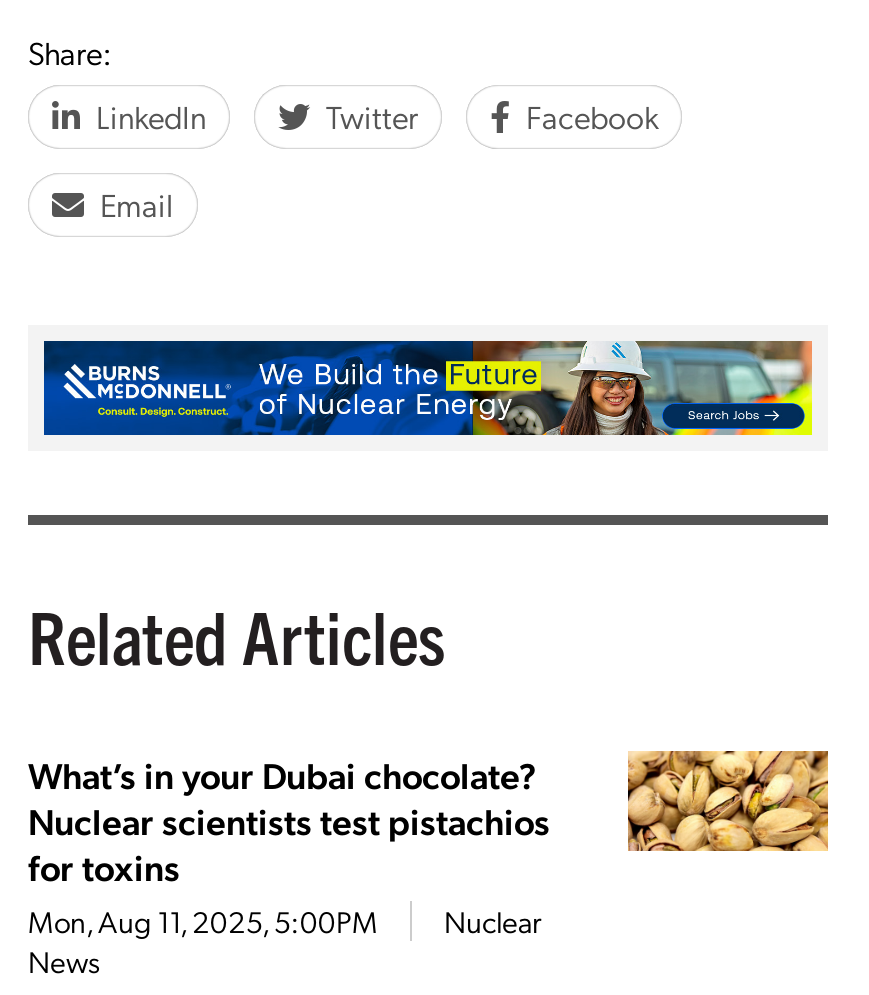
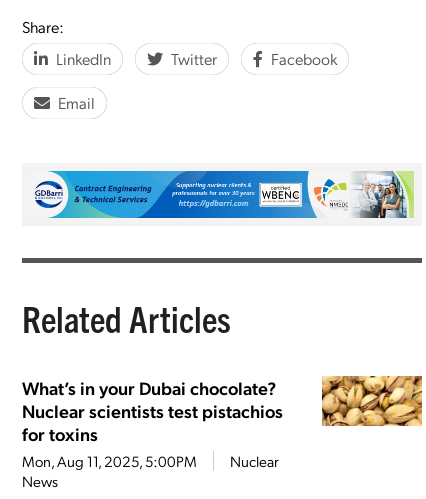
- [image]
+ [image]
